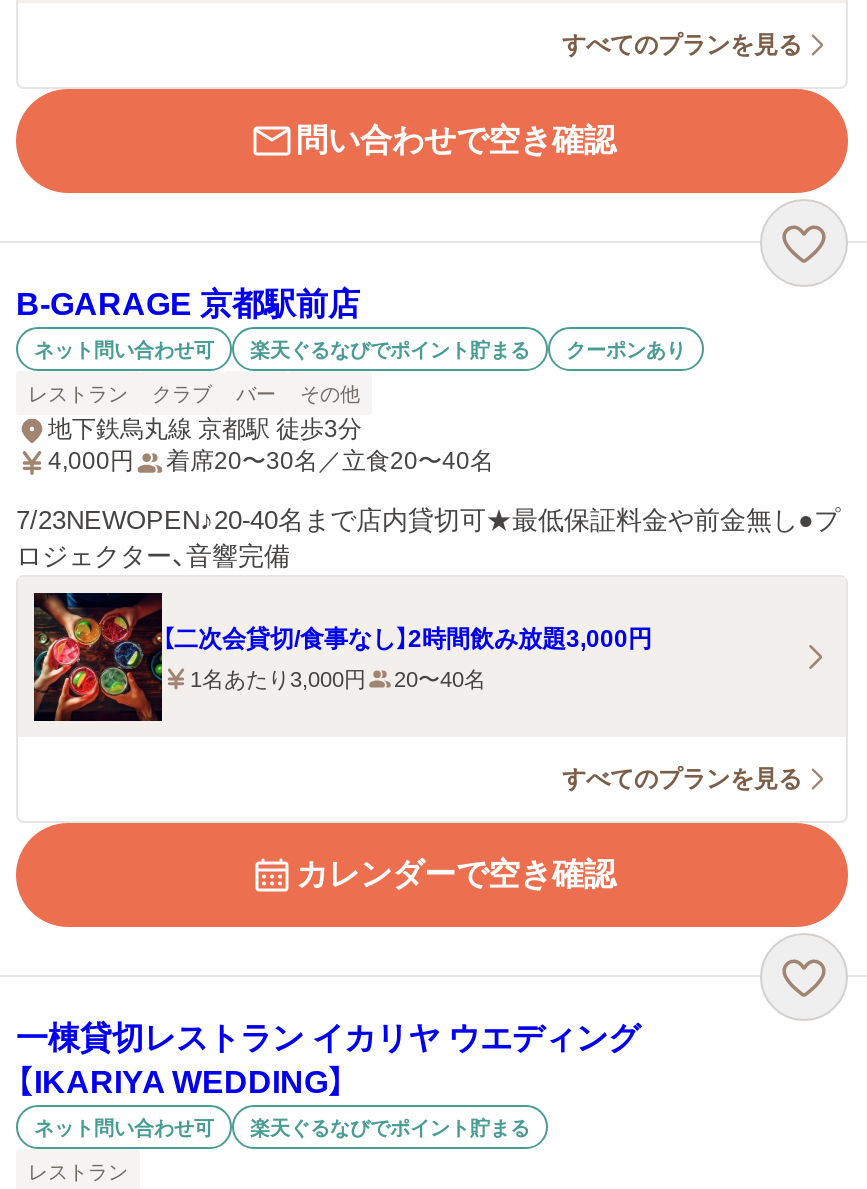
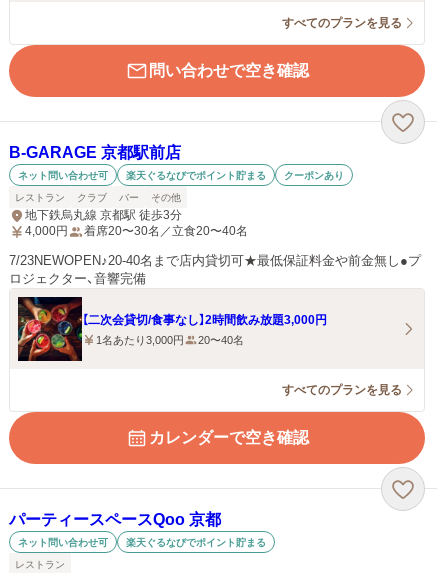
- 一棟貸切レストラン イカリヤ ウエディング
- 【IKARIYA WEDDING】
+ パーティースペースQoo 京都
